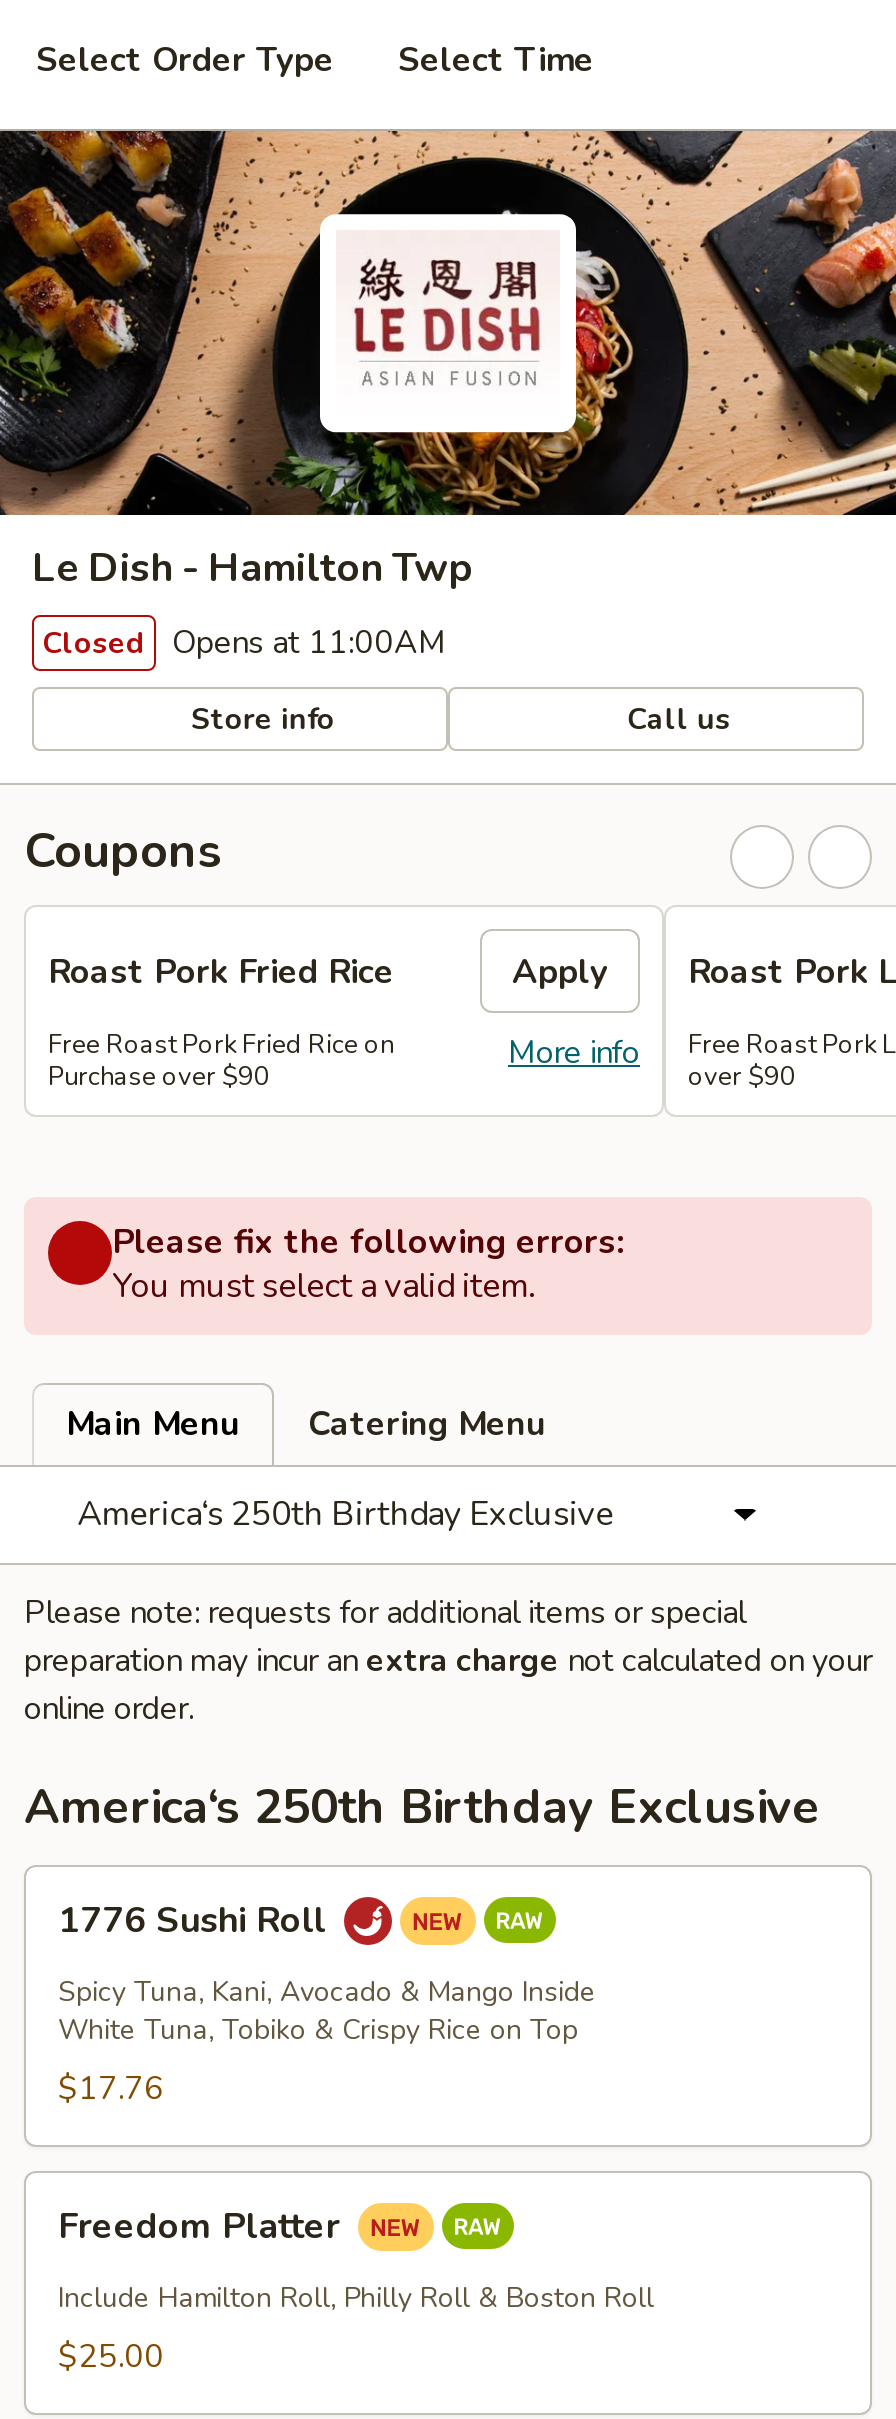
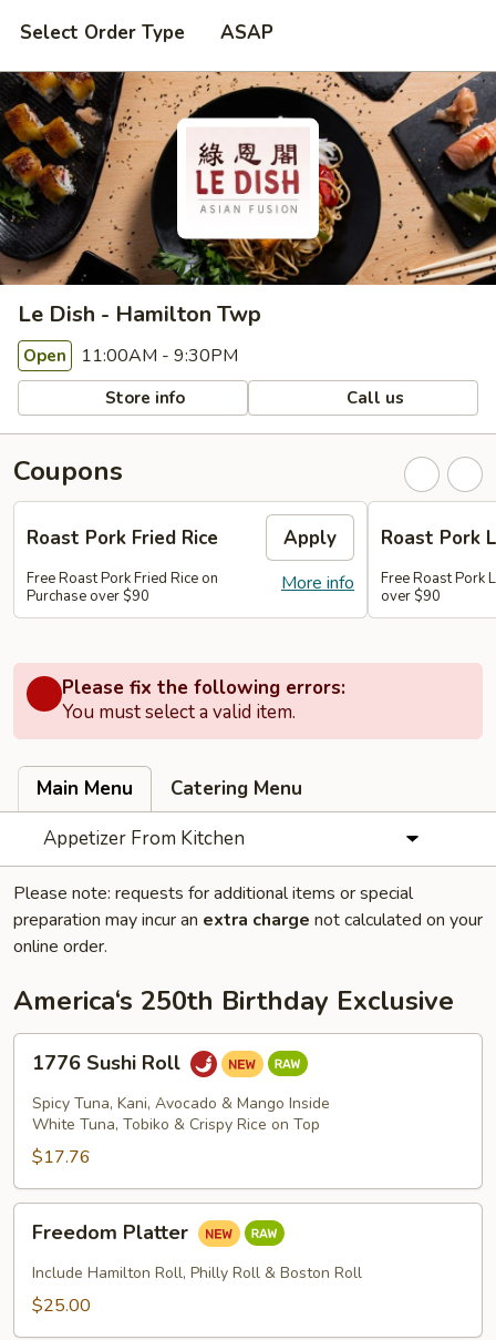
- Select Time
+ ASAP

- Closed Opens at 11:00AM
+ Open 11:00AM - 9:30PM

- America‘s 250th Birthday Exclusive
+ Appetizer From Kitchen
